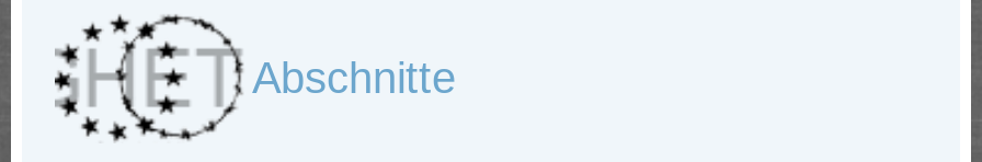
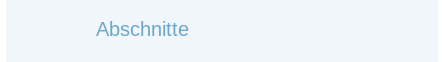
- [image]
